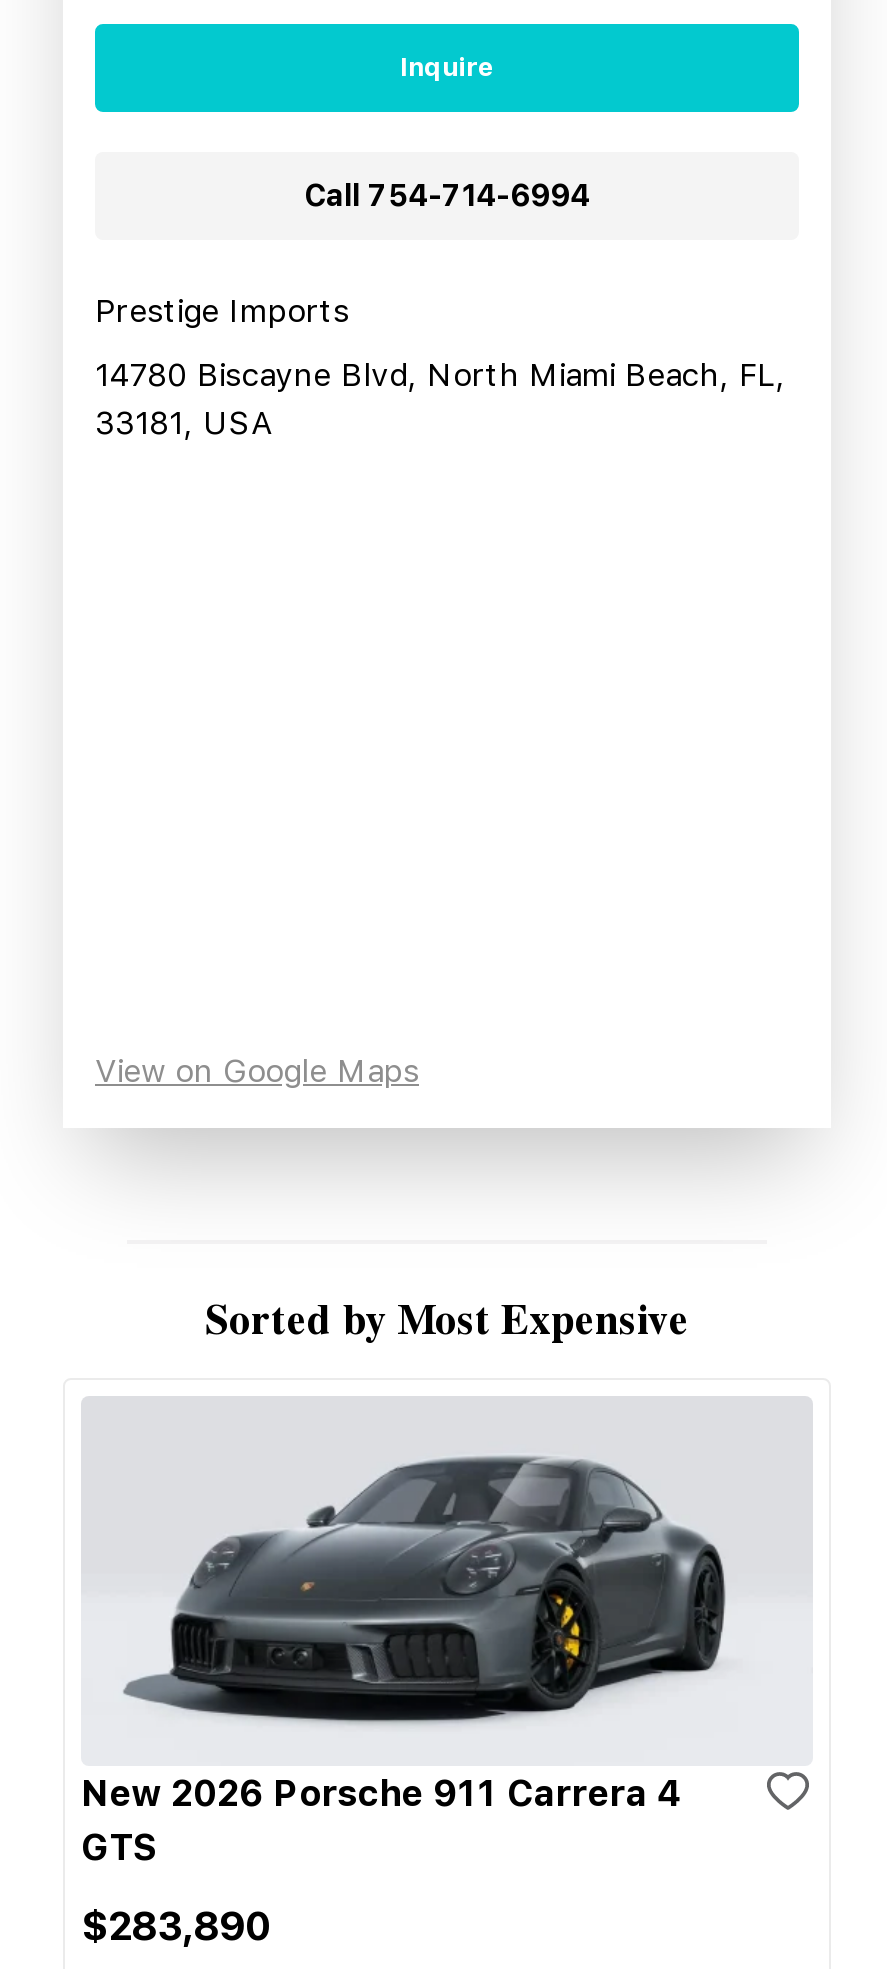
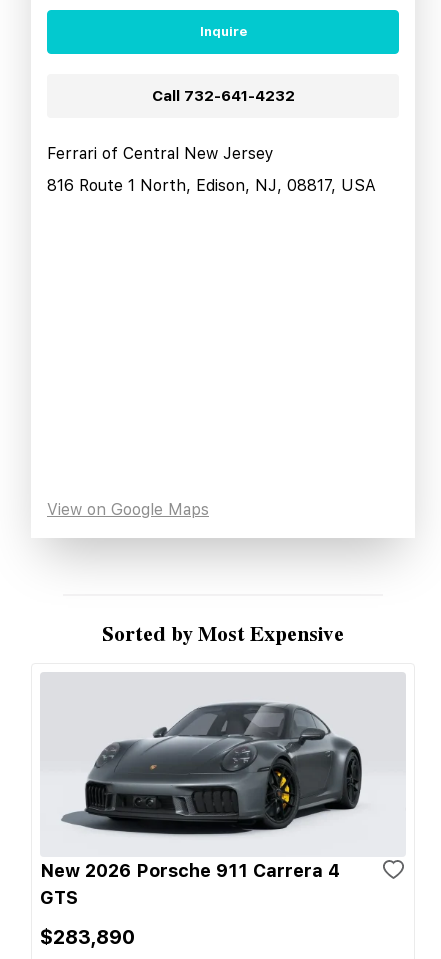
- Call 754-714-6994
+ Call 732-641-4232

- Prestige Imports
+ Ferrari of Central New Jersey

- 14780 Biscayne Blvd, North Miami Beach, FL,
- 33181, USA
+ 816 Route 1 North, Edison, NJ, 08817, USA
